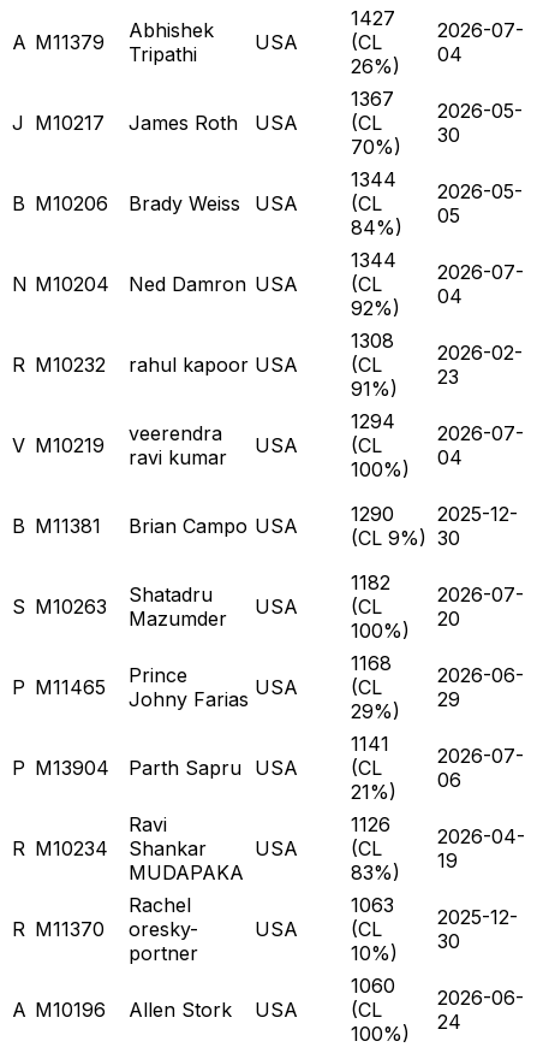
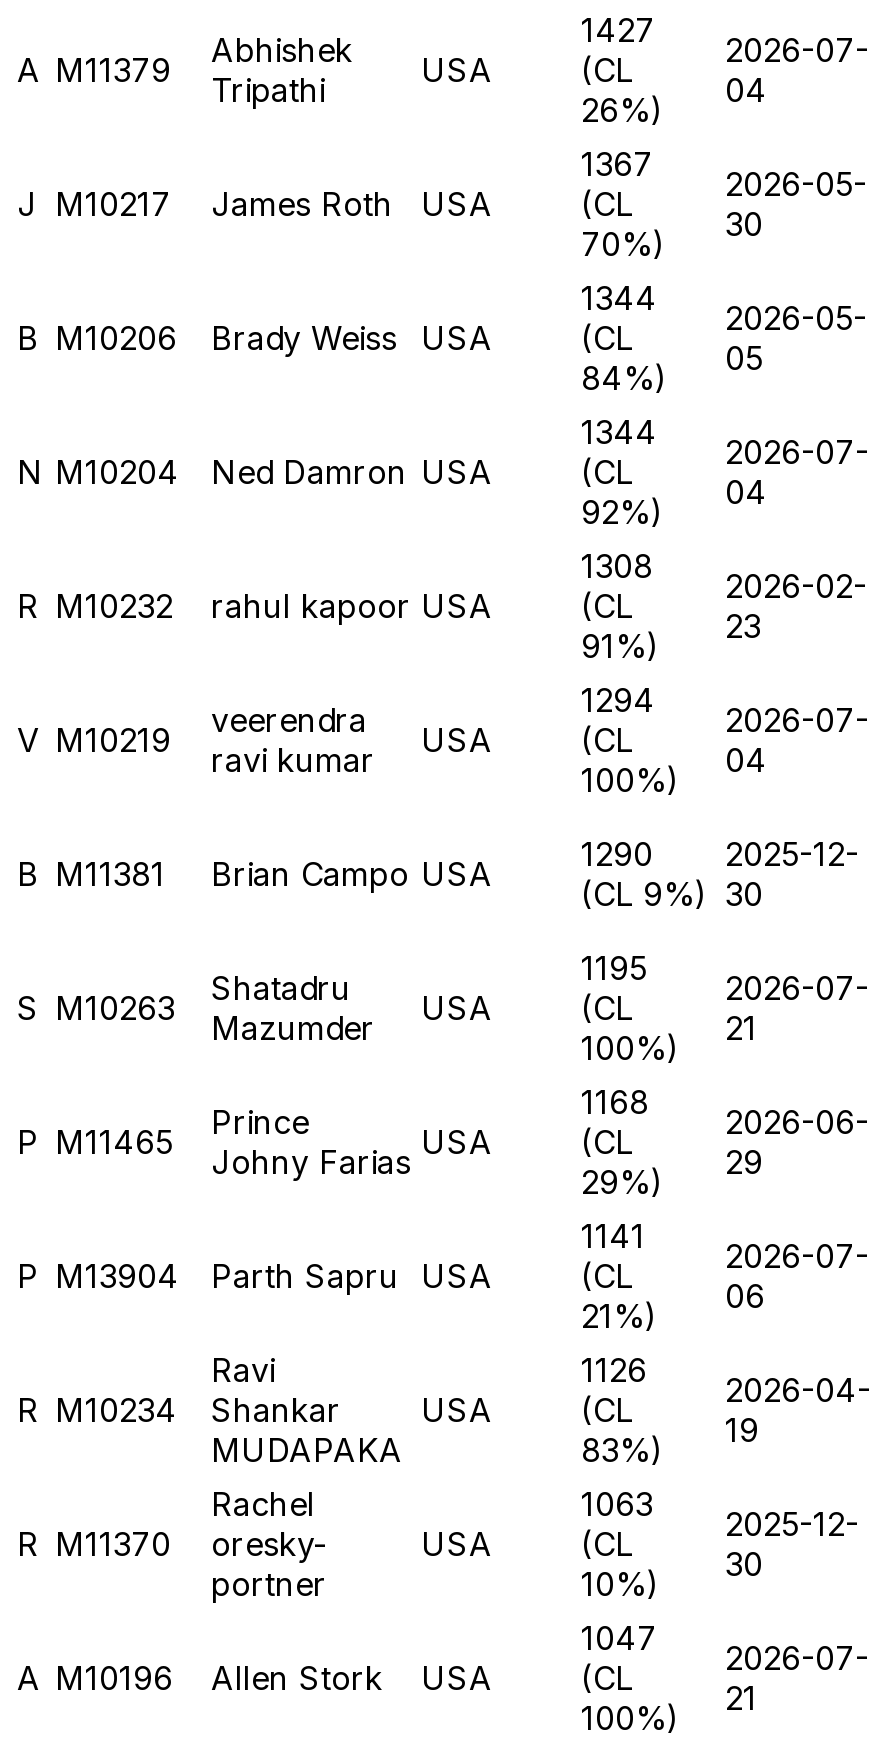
- 1182 2026-07-
+ 1195 2026-07-

- 100%) 20
+ 100%) 21

- 1060
+ 1047

- 2026-06-
+ 2026-07-

- 100%) 24
+ 100%) 21
